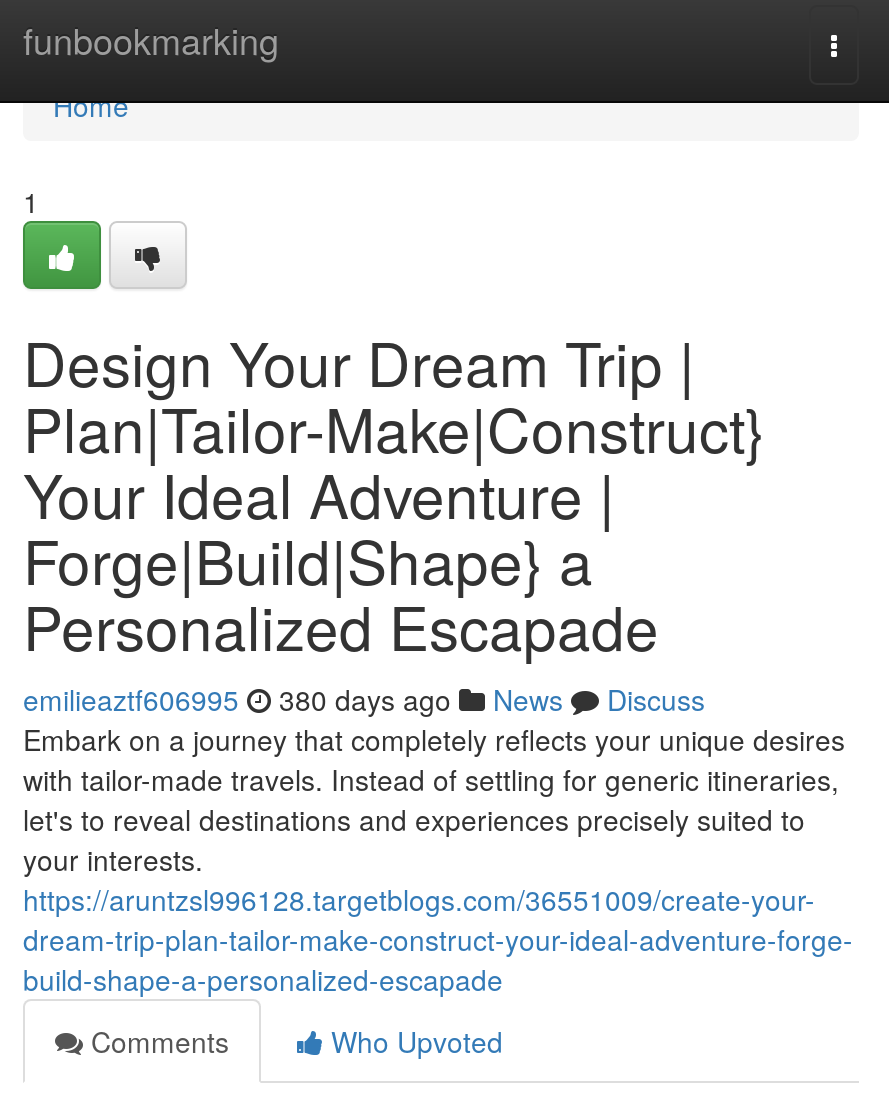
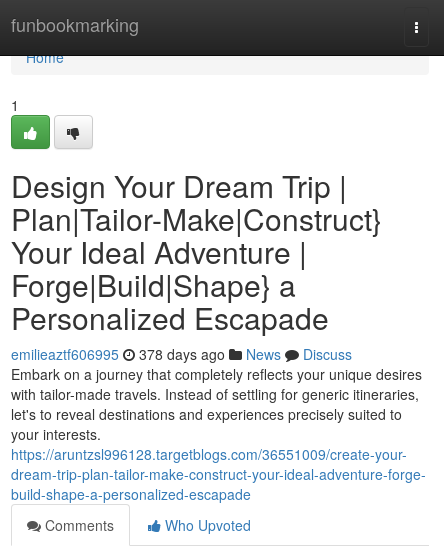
- emilieaztf606995 380 days ago News Discuss
+ emilieaztf606995 378 days ago News Discuss
